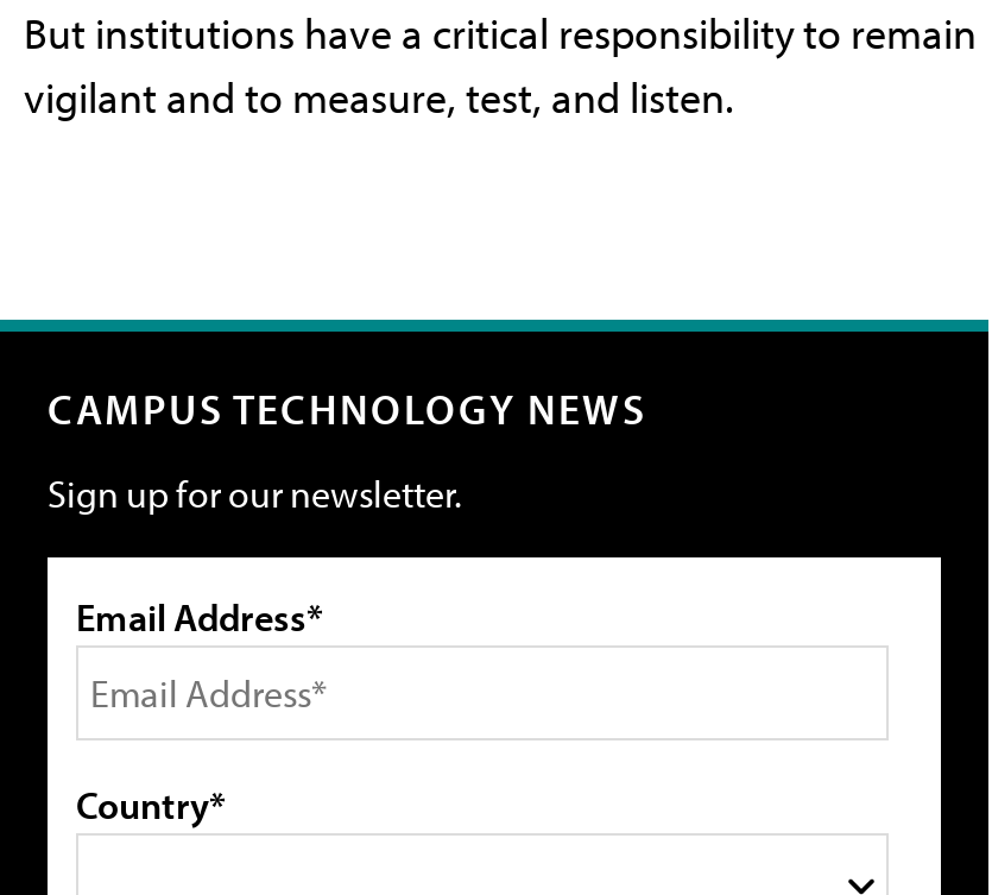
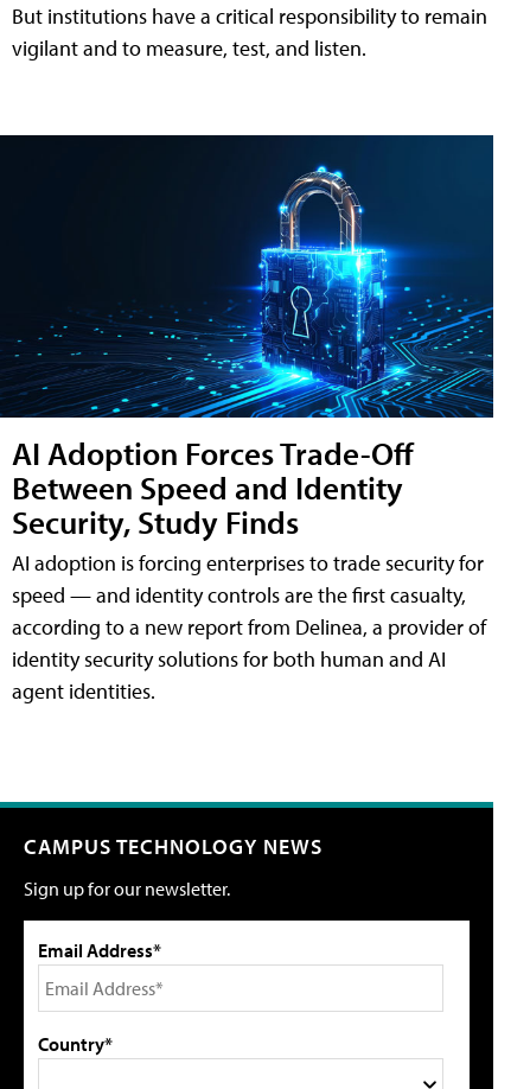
+ [image]
+ AI Adoption Forces Trade-Off
+ Between Speed and Identity
+ Security, Study Finds
+ AI adoption is forcing enterprises to trade security for
+ speed — and identity controls are the first casualty,
+ according to a new report from Delinea, a provider of
+ identity security solutions for both human and AI
+ agent identities.
